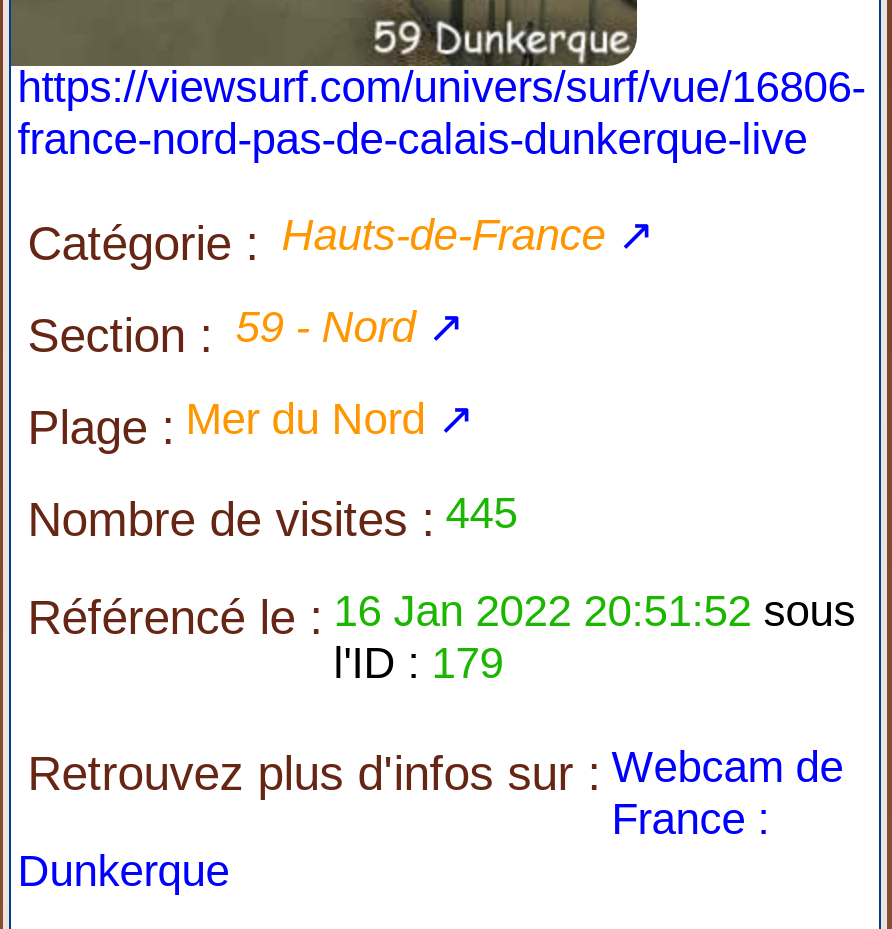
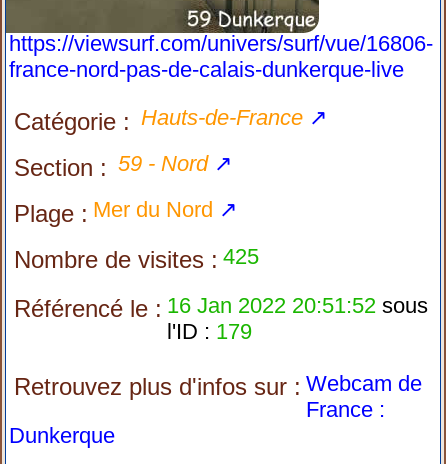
- Nombre de visites : 445
+ Nombre de visites : 425
